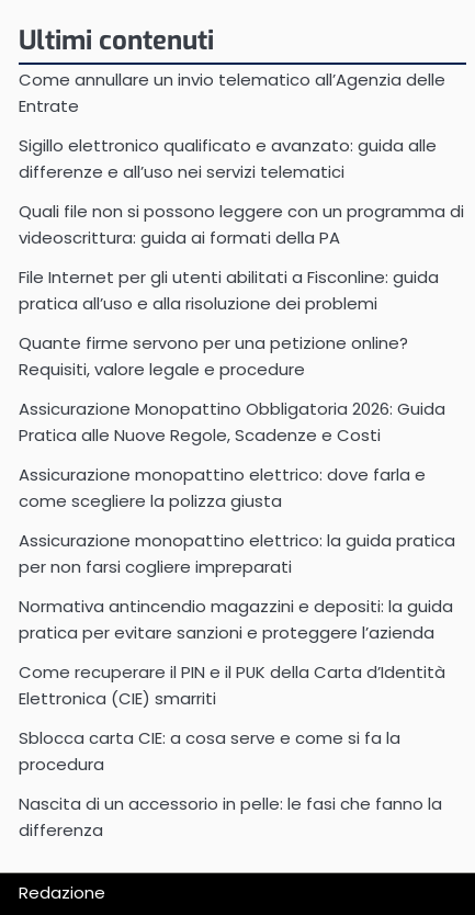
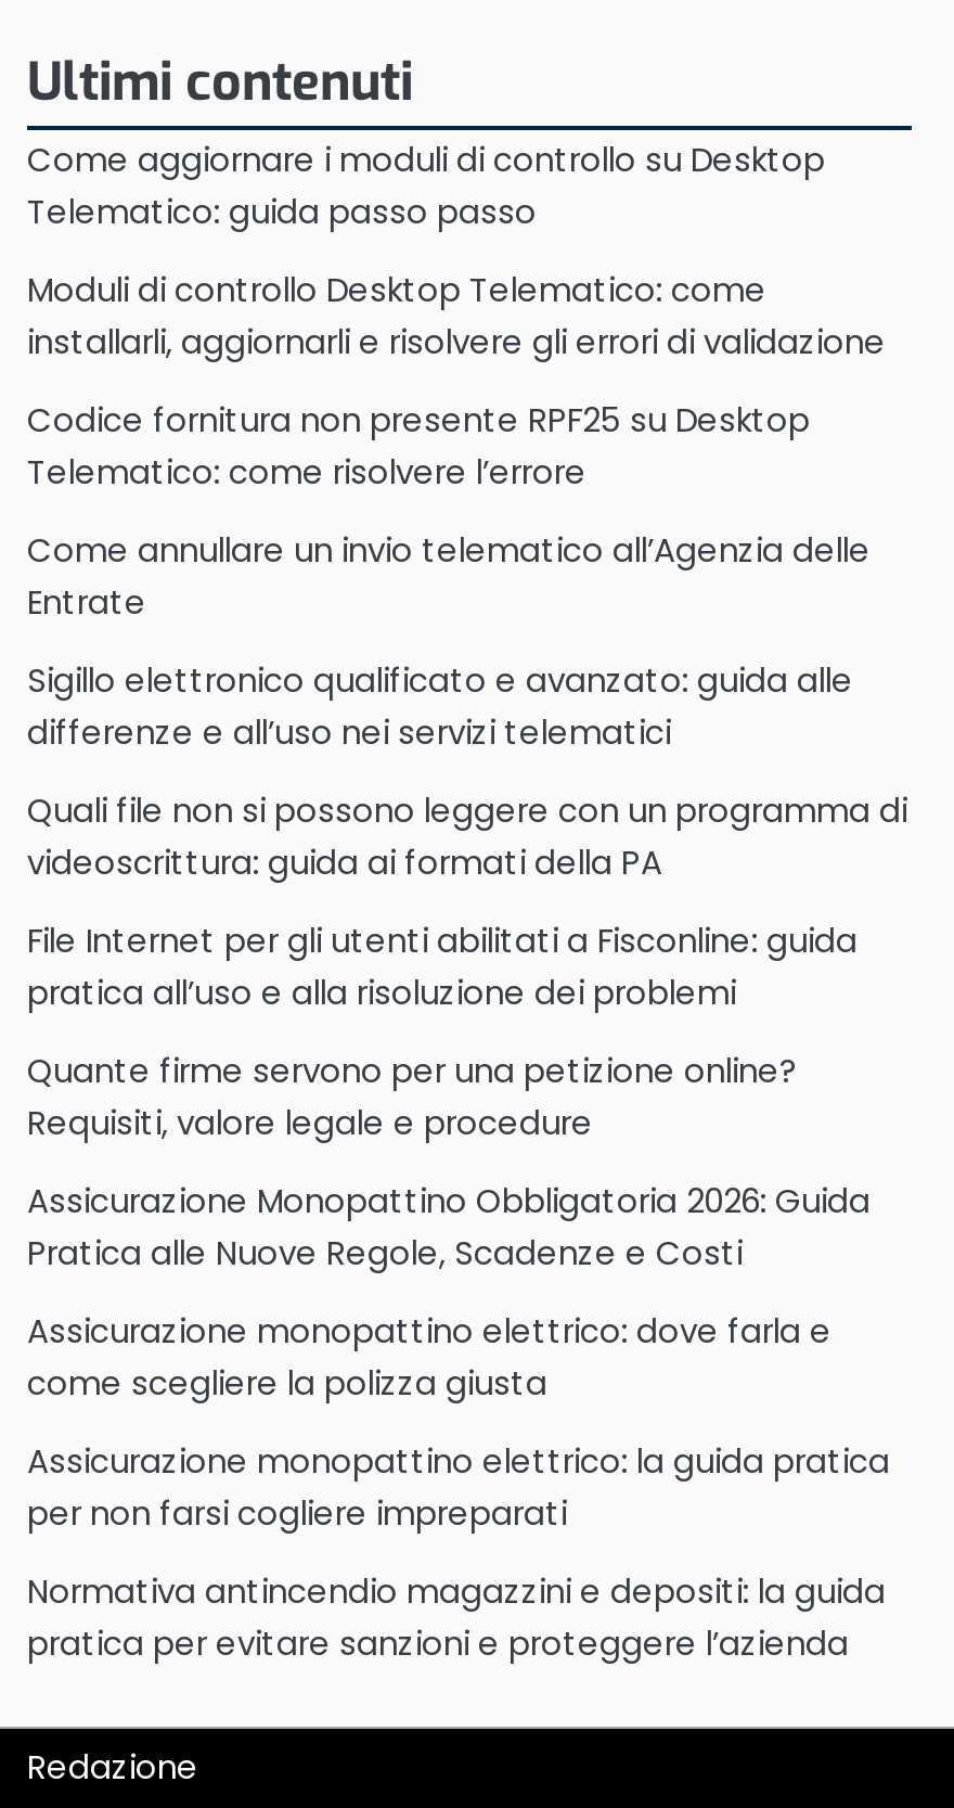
+ Come aggiornare i moduli di controllo su Desktop
+ Telematico: guida passo passo
+ Moduli di controllo Desktop Telematico: come
+ installarli, aggiornarli e risolvere gli errori di validazione
+ Codice fornitura non presente RPF25 su Desktop
+ Telematico: come risolvere l’errore

moved down: Come annullare un invio telematico all’Agenzia delle | Entrate | Sigillo elettronico qualificato e avanzato: guida alle | ... | Normativa antincendio magazzini e depositi: la guida | pratica per evitare sanzioni e proteggere l’azienda

- Come recuperare il PIN e il PUK della Carta d’Identità
- Elettronica (CIE) smarriti
- Sblocca carta CIE: a cosa serve e come si fa la
- procedura
- Nascita di un accessorio in pelle: le fasi che fanno la
- differenza
